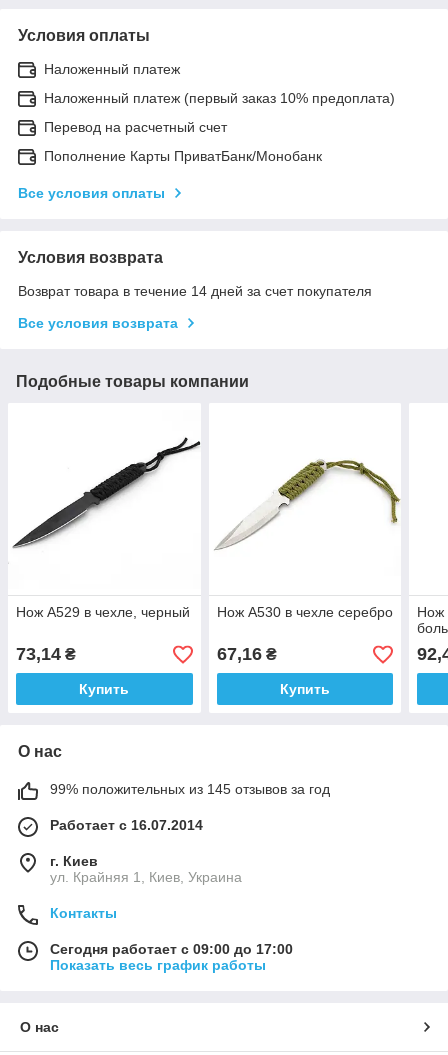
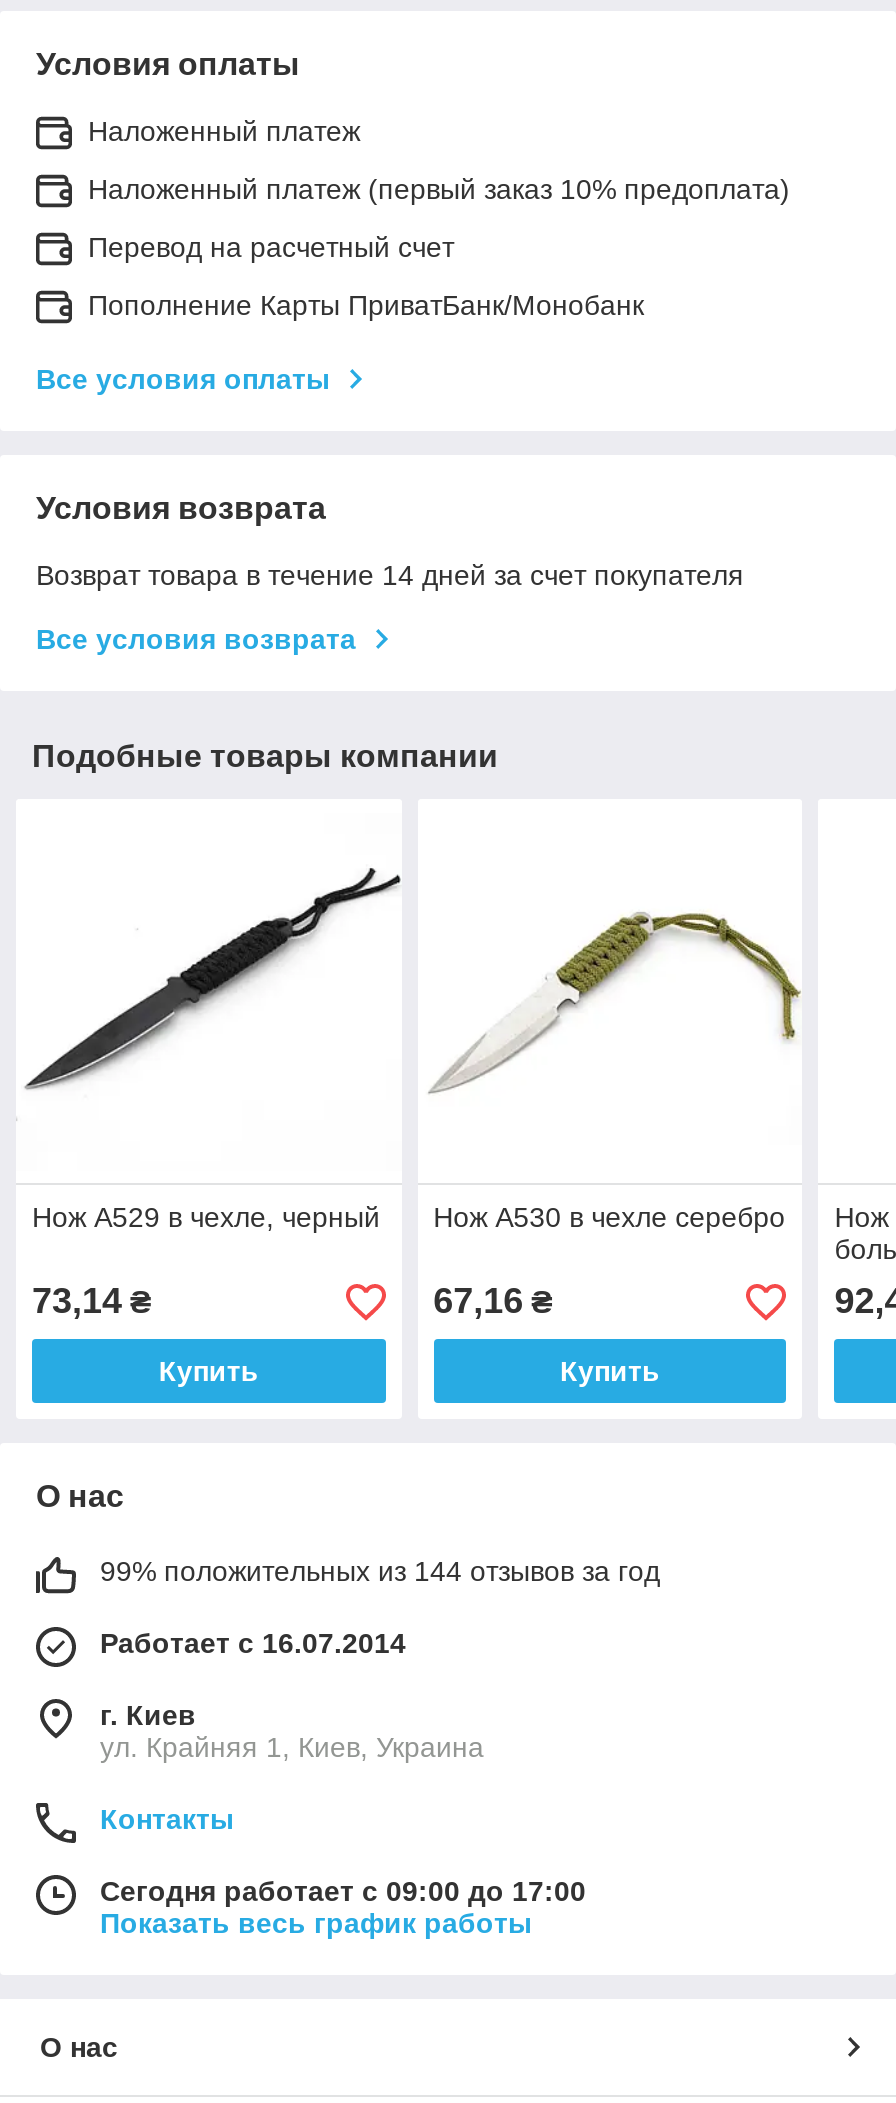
- 99% положительных из 145 отзывов за год
+ 99% положительных из 144 отзывов за год
